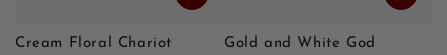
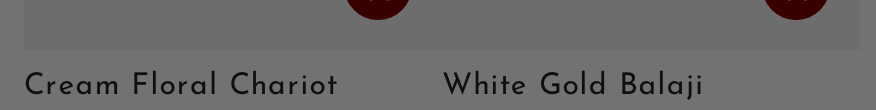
- Gold and White God
+ White Gold Balaji
